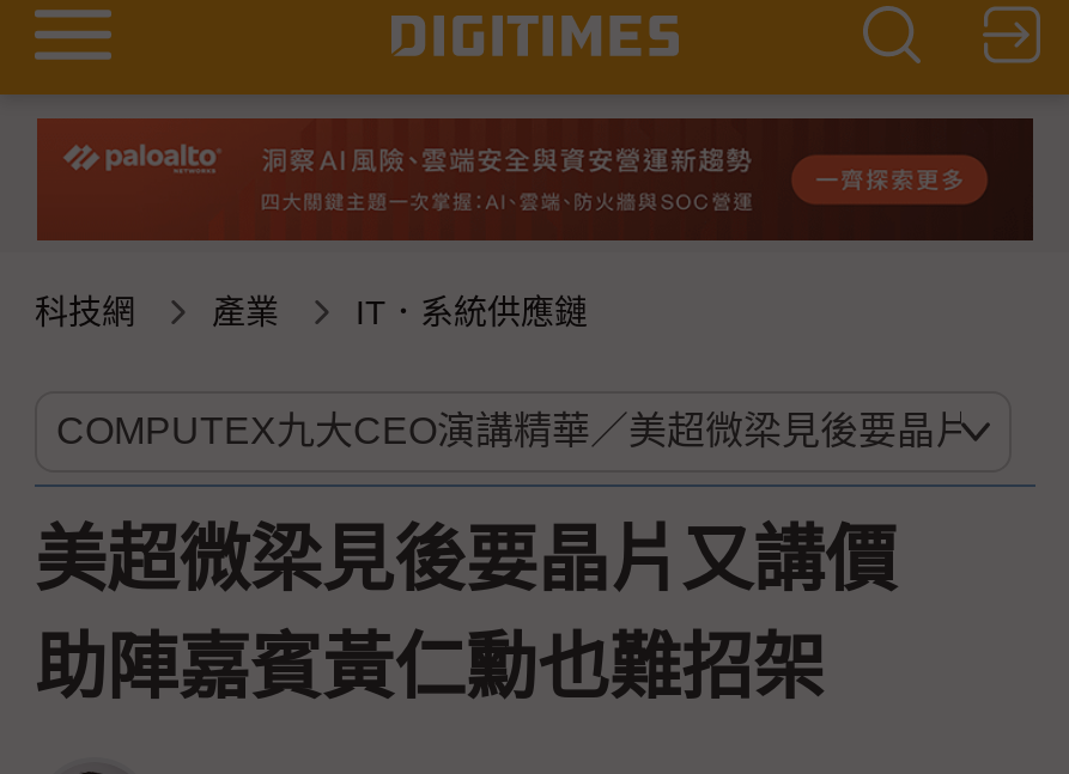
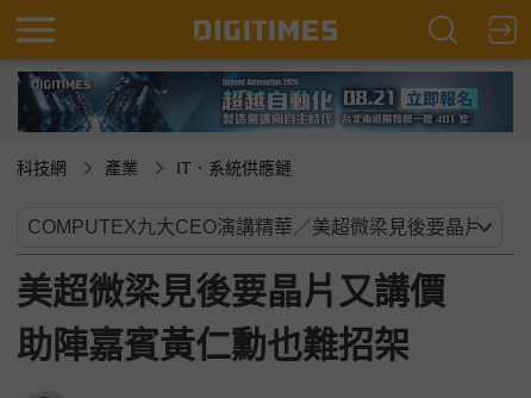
- [image]
+ [image]
